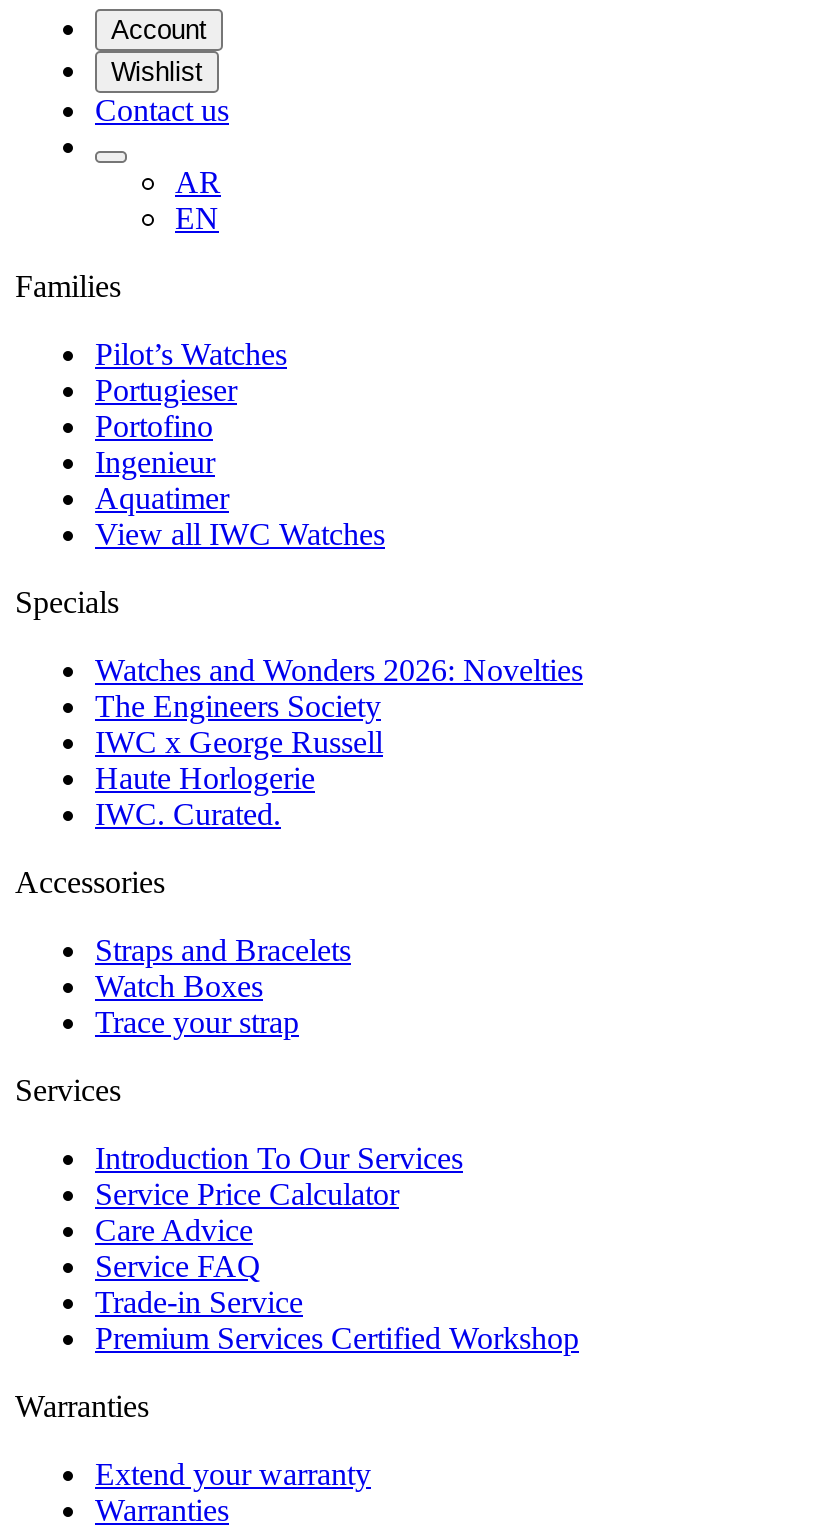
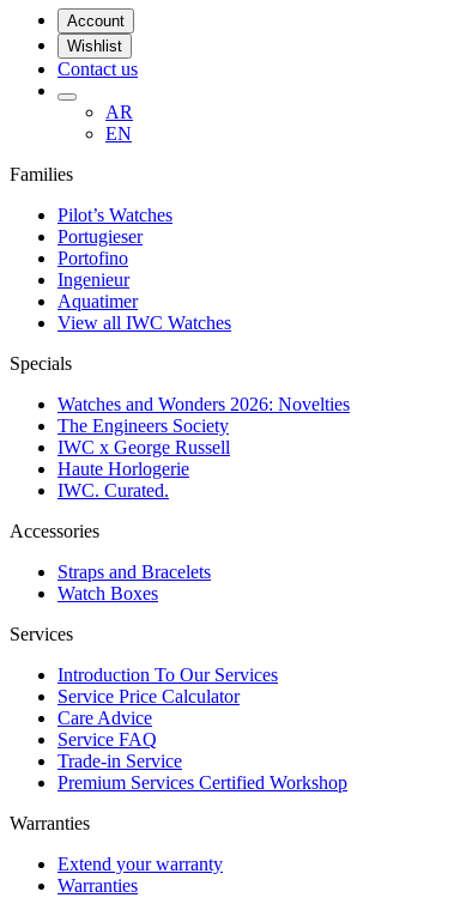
- Trace your strap
